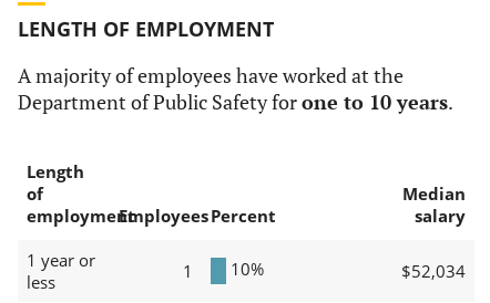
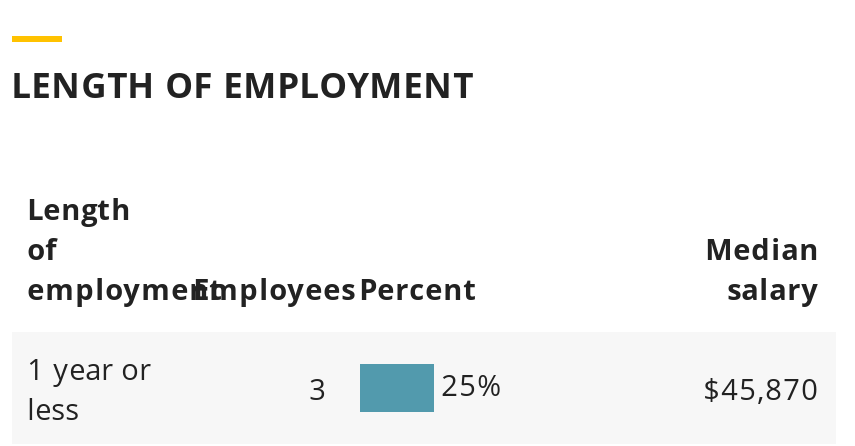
- A majority of employees have worked at the
- Department of Public Safety for one to 10 years.

- 1
+ 3

- 10%
+ 25%

- $52,034
+ $45,870
